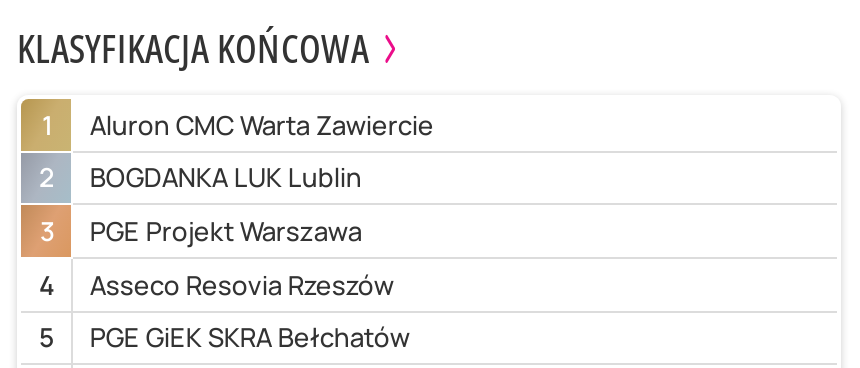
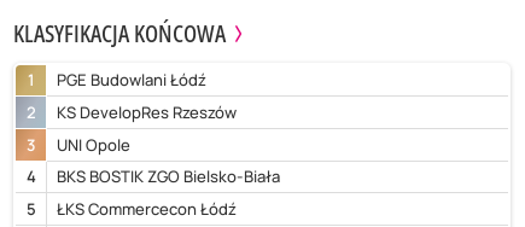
- Aluron CMC Warta Zawiercie
+ PGE Budowlani Łódź

- BOGDANKA LUK Lublin
+ KS DevelopRes Rzeszów

- PGE Projekt Warszawa
+ UNI Opole

- Asseco Resovia Rzeszów
+ BKS BOSTIK ZGO Bielsko-Biała

- PGE GiEK SKRA Bełchatów
+ ŁKS Commercecon Łódź
